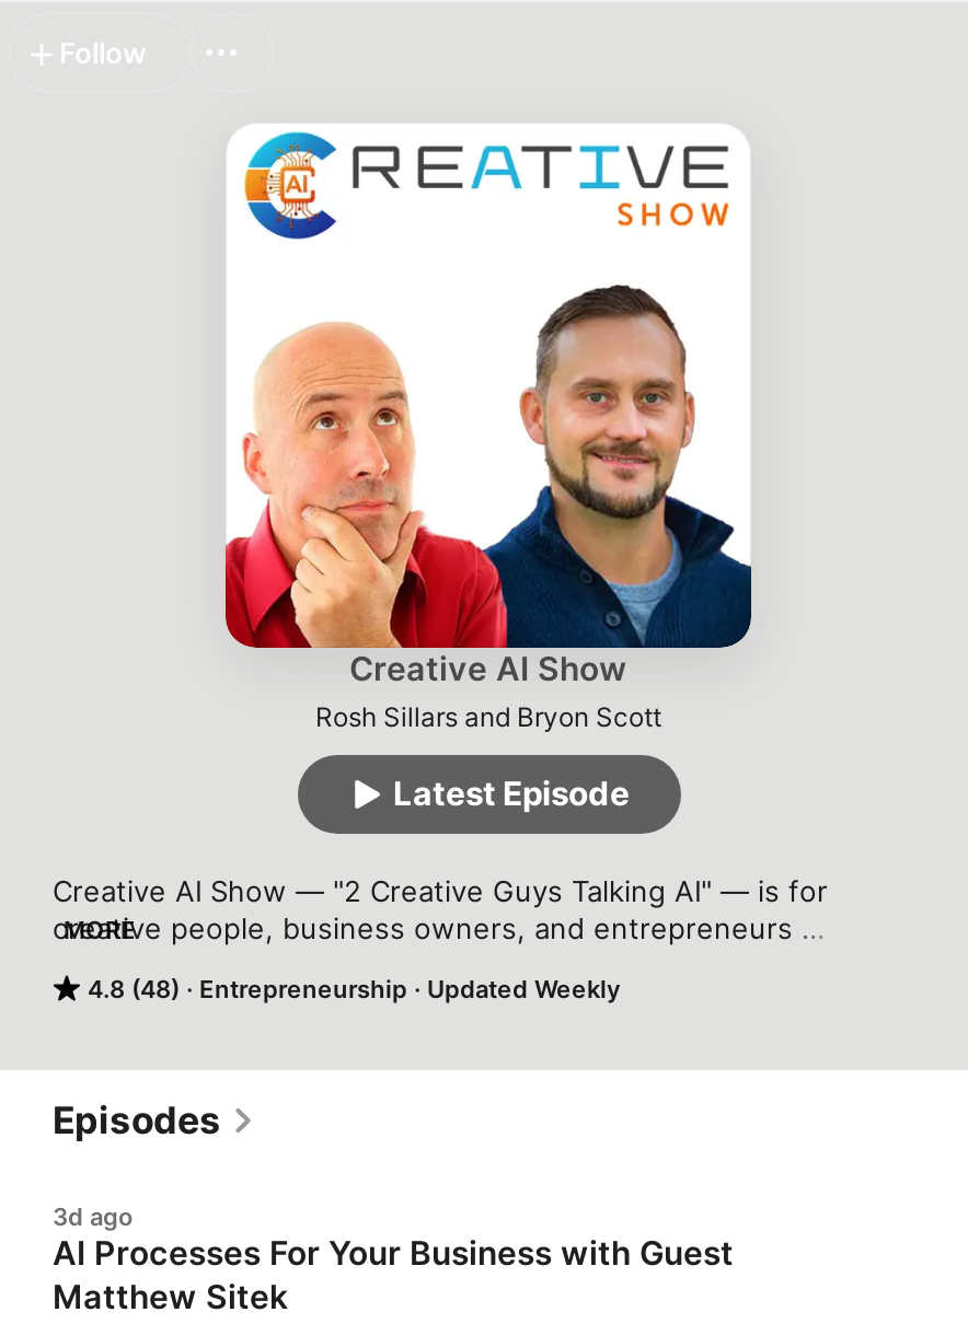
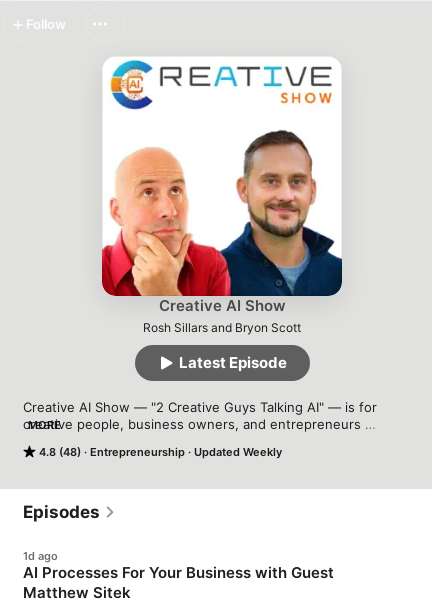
- 3d ago
+ 1d ago
